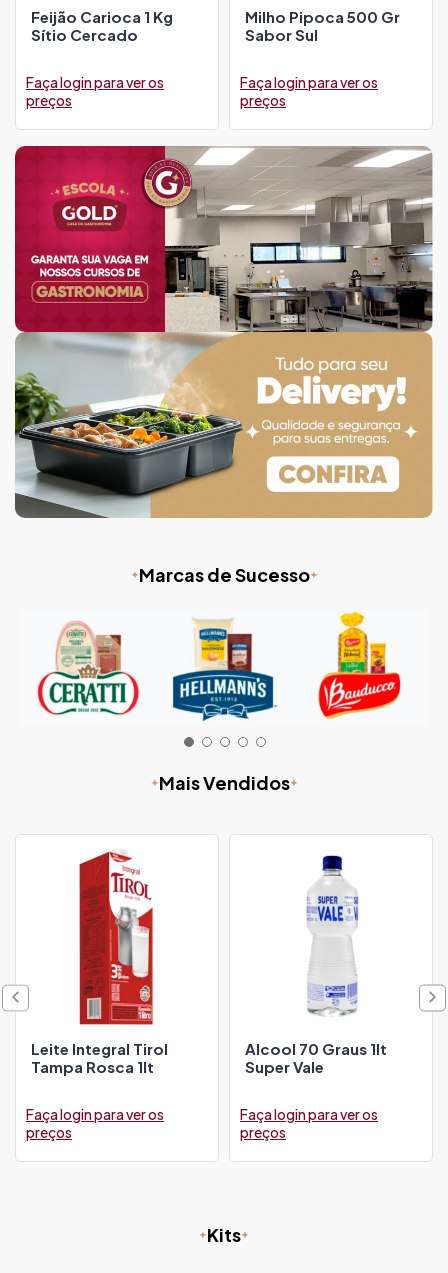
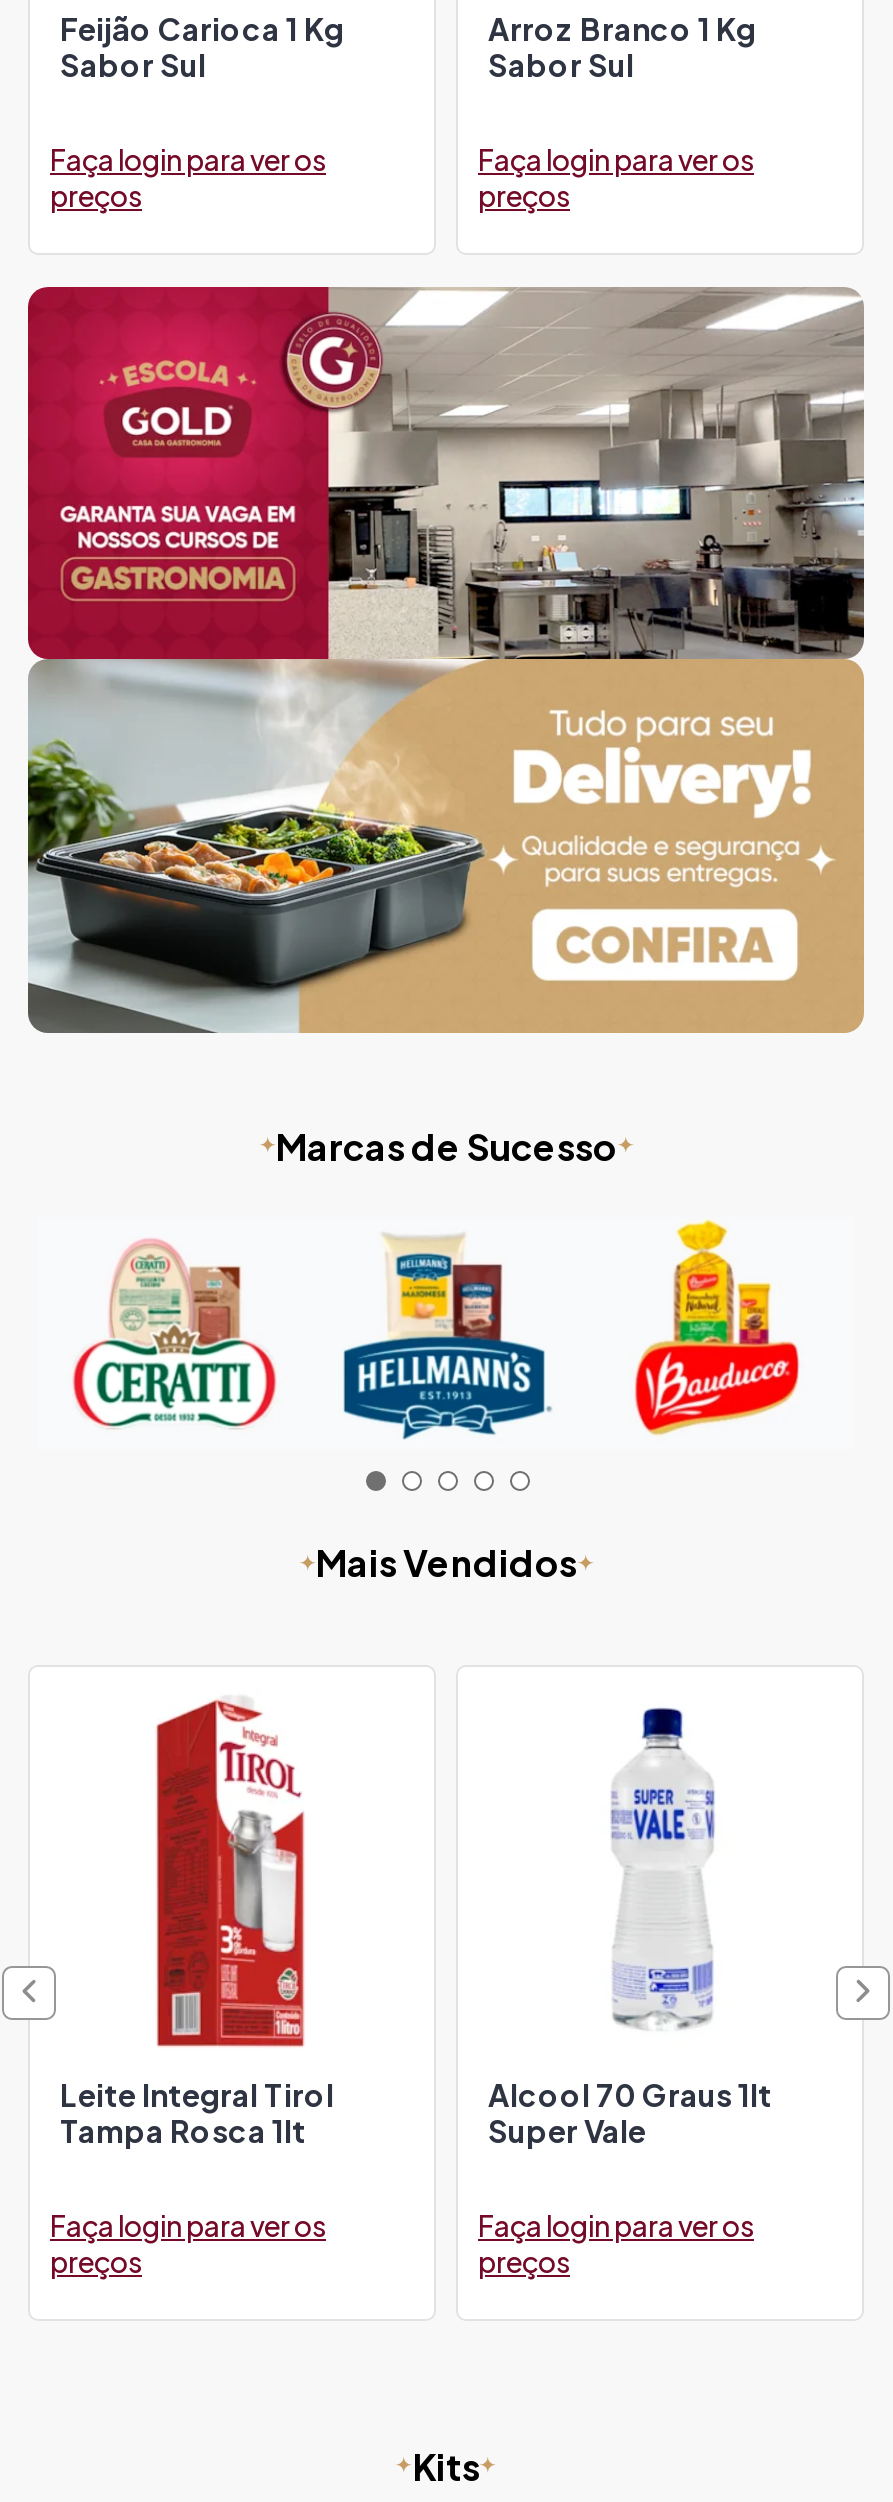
- Milho Pipoca 500 Gr
+ Arroz Branco 1 Kg

- Sítio Cercado
+ Sabor Sul
